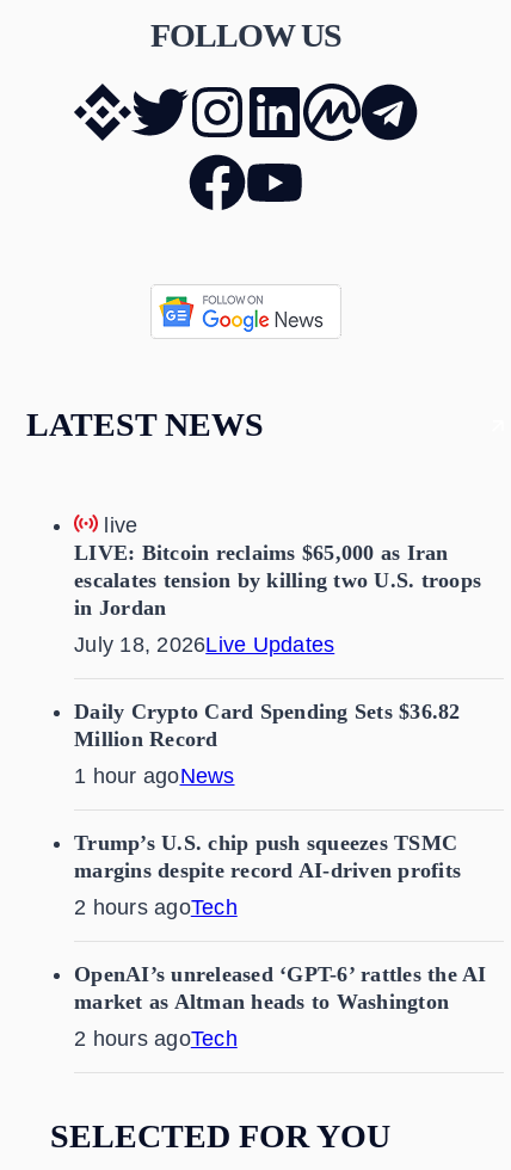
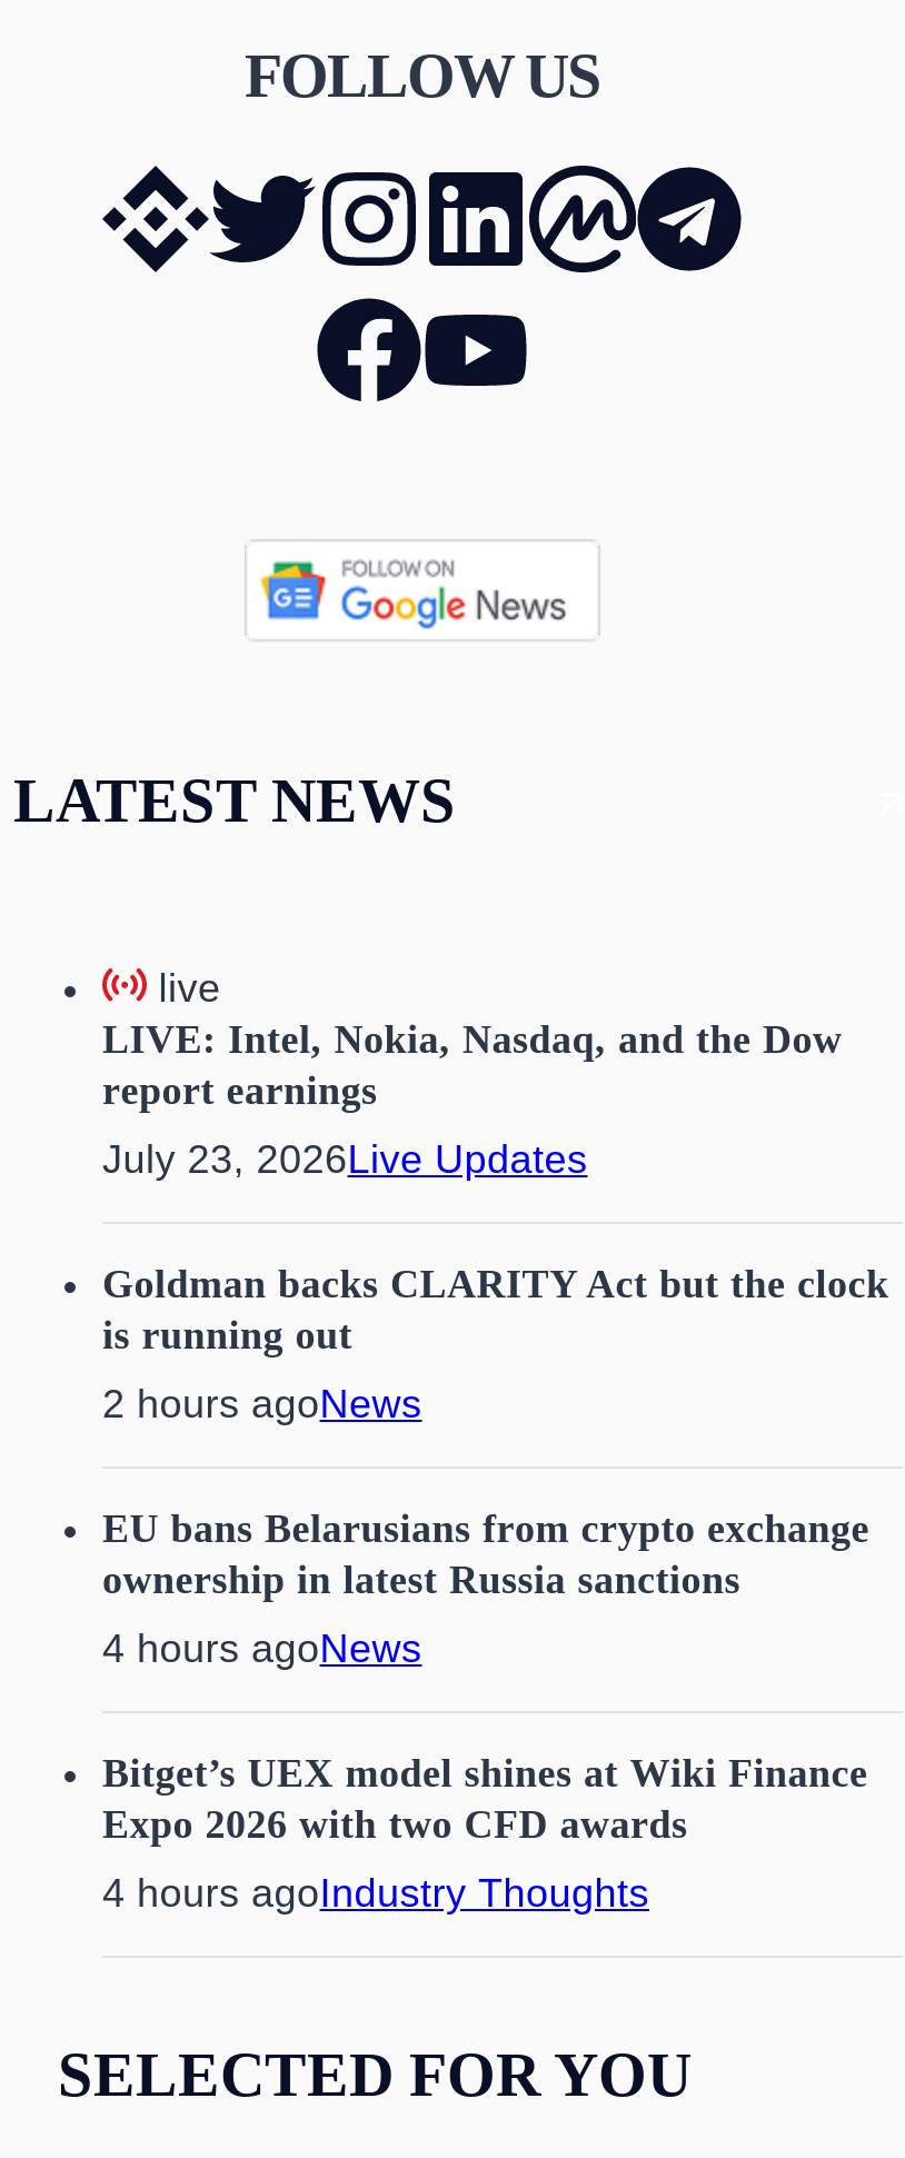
- LIVE: Bitcoin reclaims $65,000 as Iran
- escalates tension by killing two U.S. troops
- in Jordan
+ LIVE: Intel, Nokia, Nasdaq, and the Dow
+ report earnings

- July 18, 2026Live Updates
+ July 23, 2026Live Updates

- Daily Crypto Card Spending Sets $36.82
- Million Record
+ Goldman backs CLARITY Act but the clock
+ is running out

- 1 hour agoNews
+ 2 hours agoNews

- Trump’s U.S. chip push squeezes TSMC
- margins despite record AI-driven profits
+ EU bans Belarusians from crypto exchange
+ ownership in latest Russia sanctions

- 2 hours agoTech
+ 4 hours agoNews

- OpenAI’s unreleased ‘GPT-6’ rattles the AI
- market as Altman heads to Washington
+ Bitget’s UEX model shines at Wiki Finance
+ Expo 2026 with two CFD awards

- 2 hours agoTech
+ 4 hours agoIndustry Thoughts
